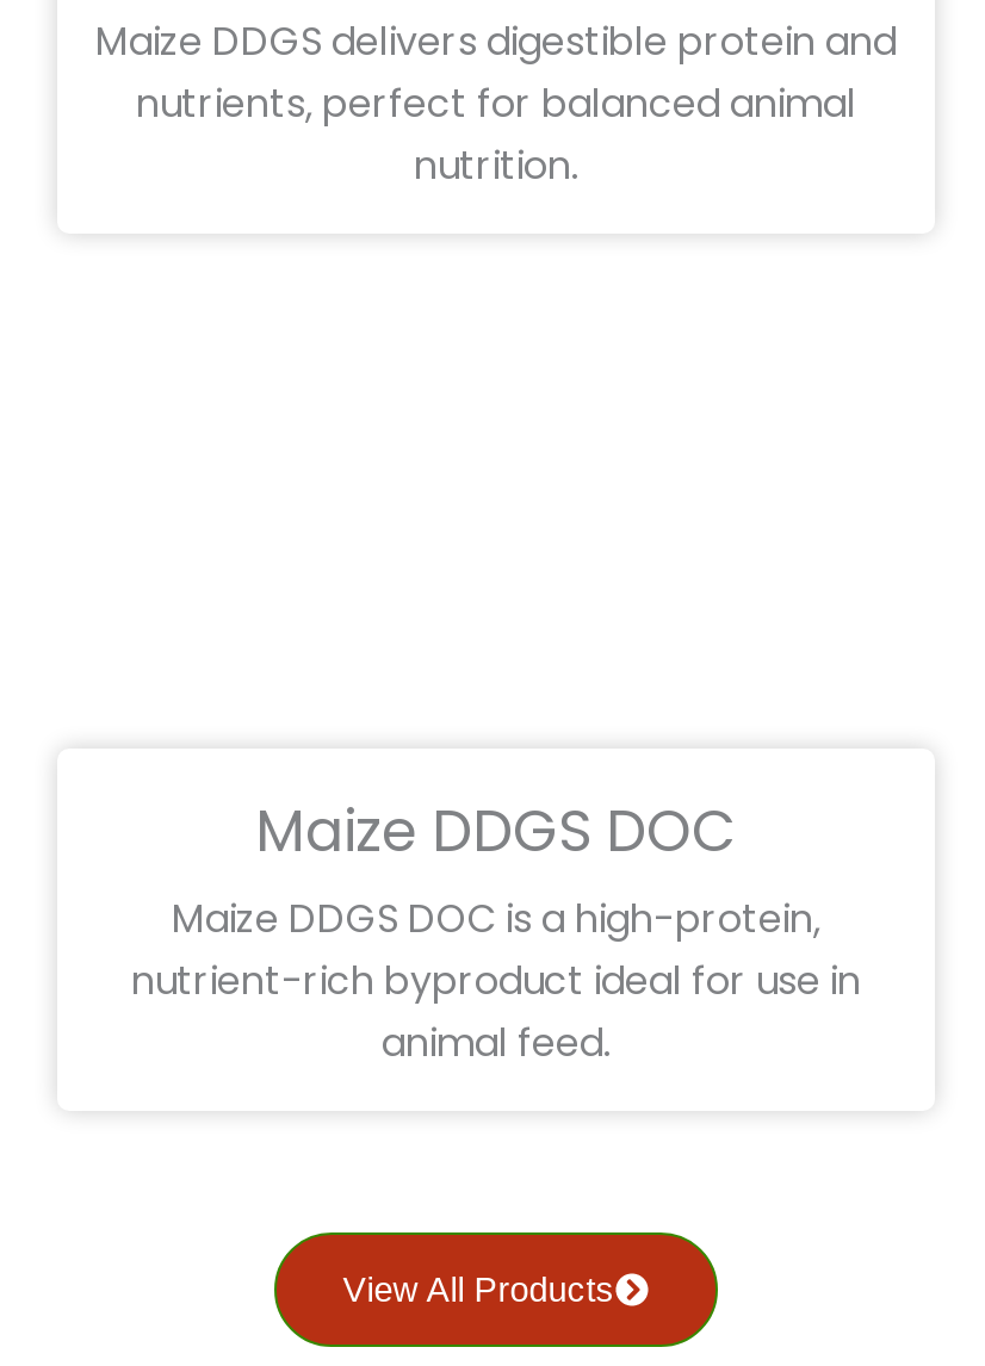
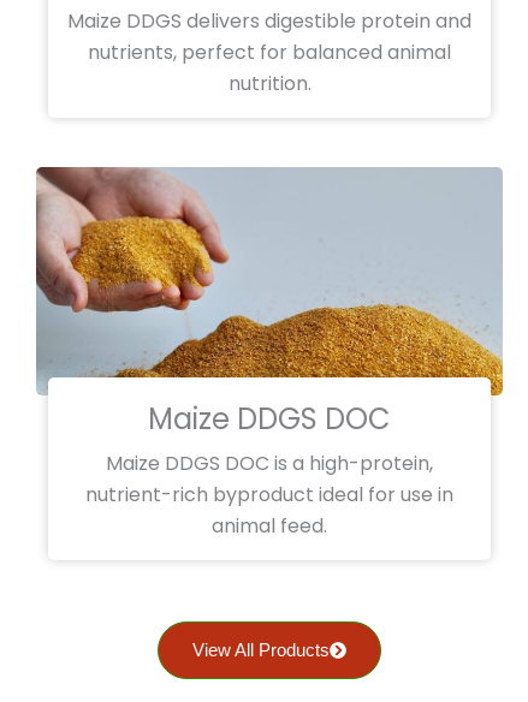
+ [image]
